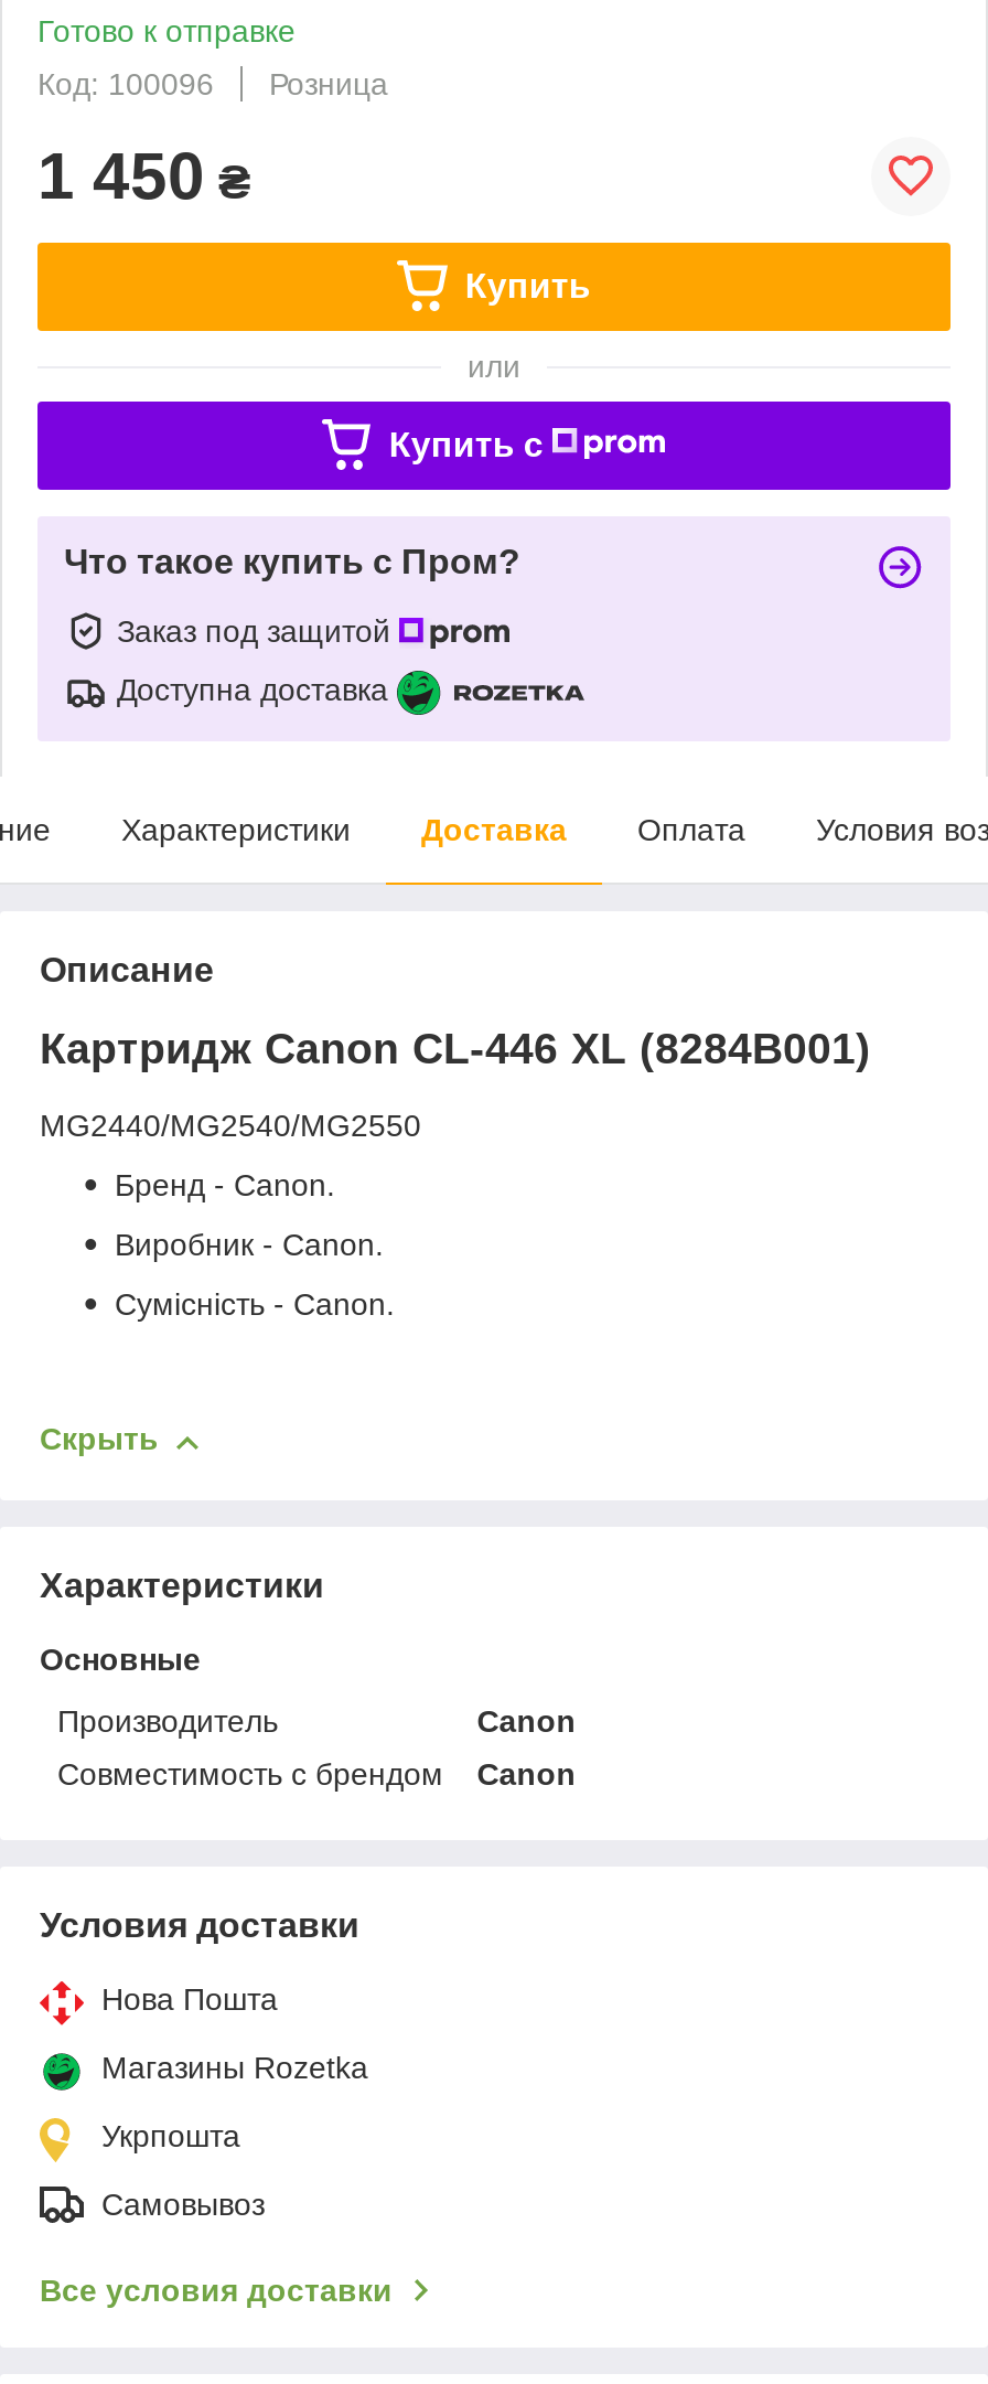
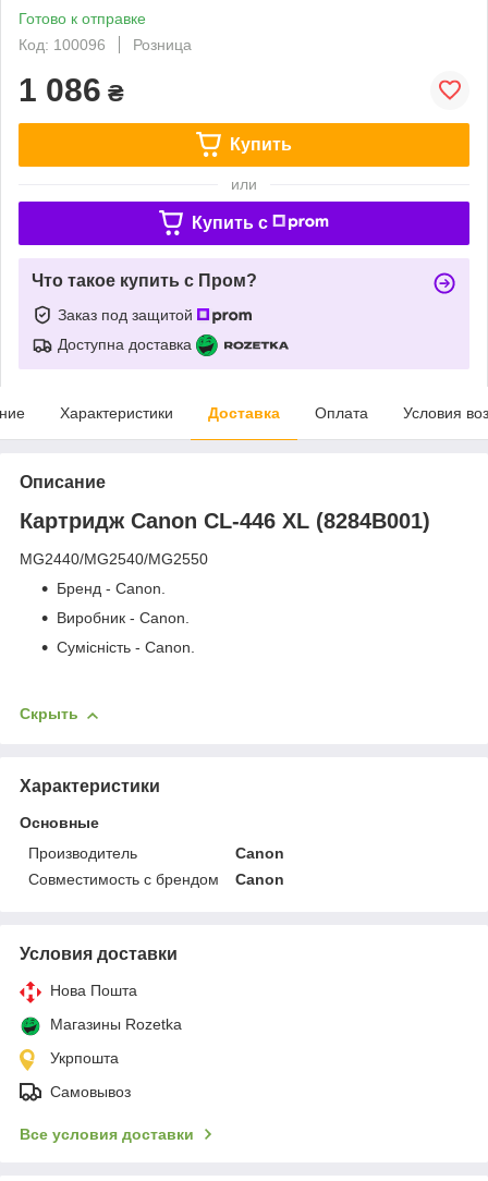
- 1 450 ₴
+ 1 086 ₴
